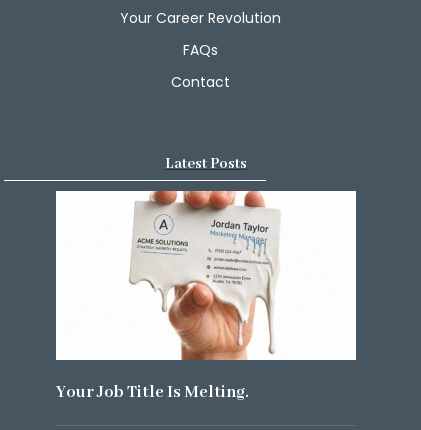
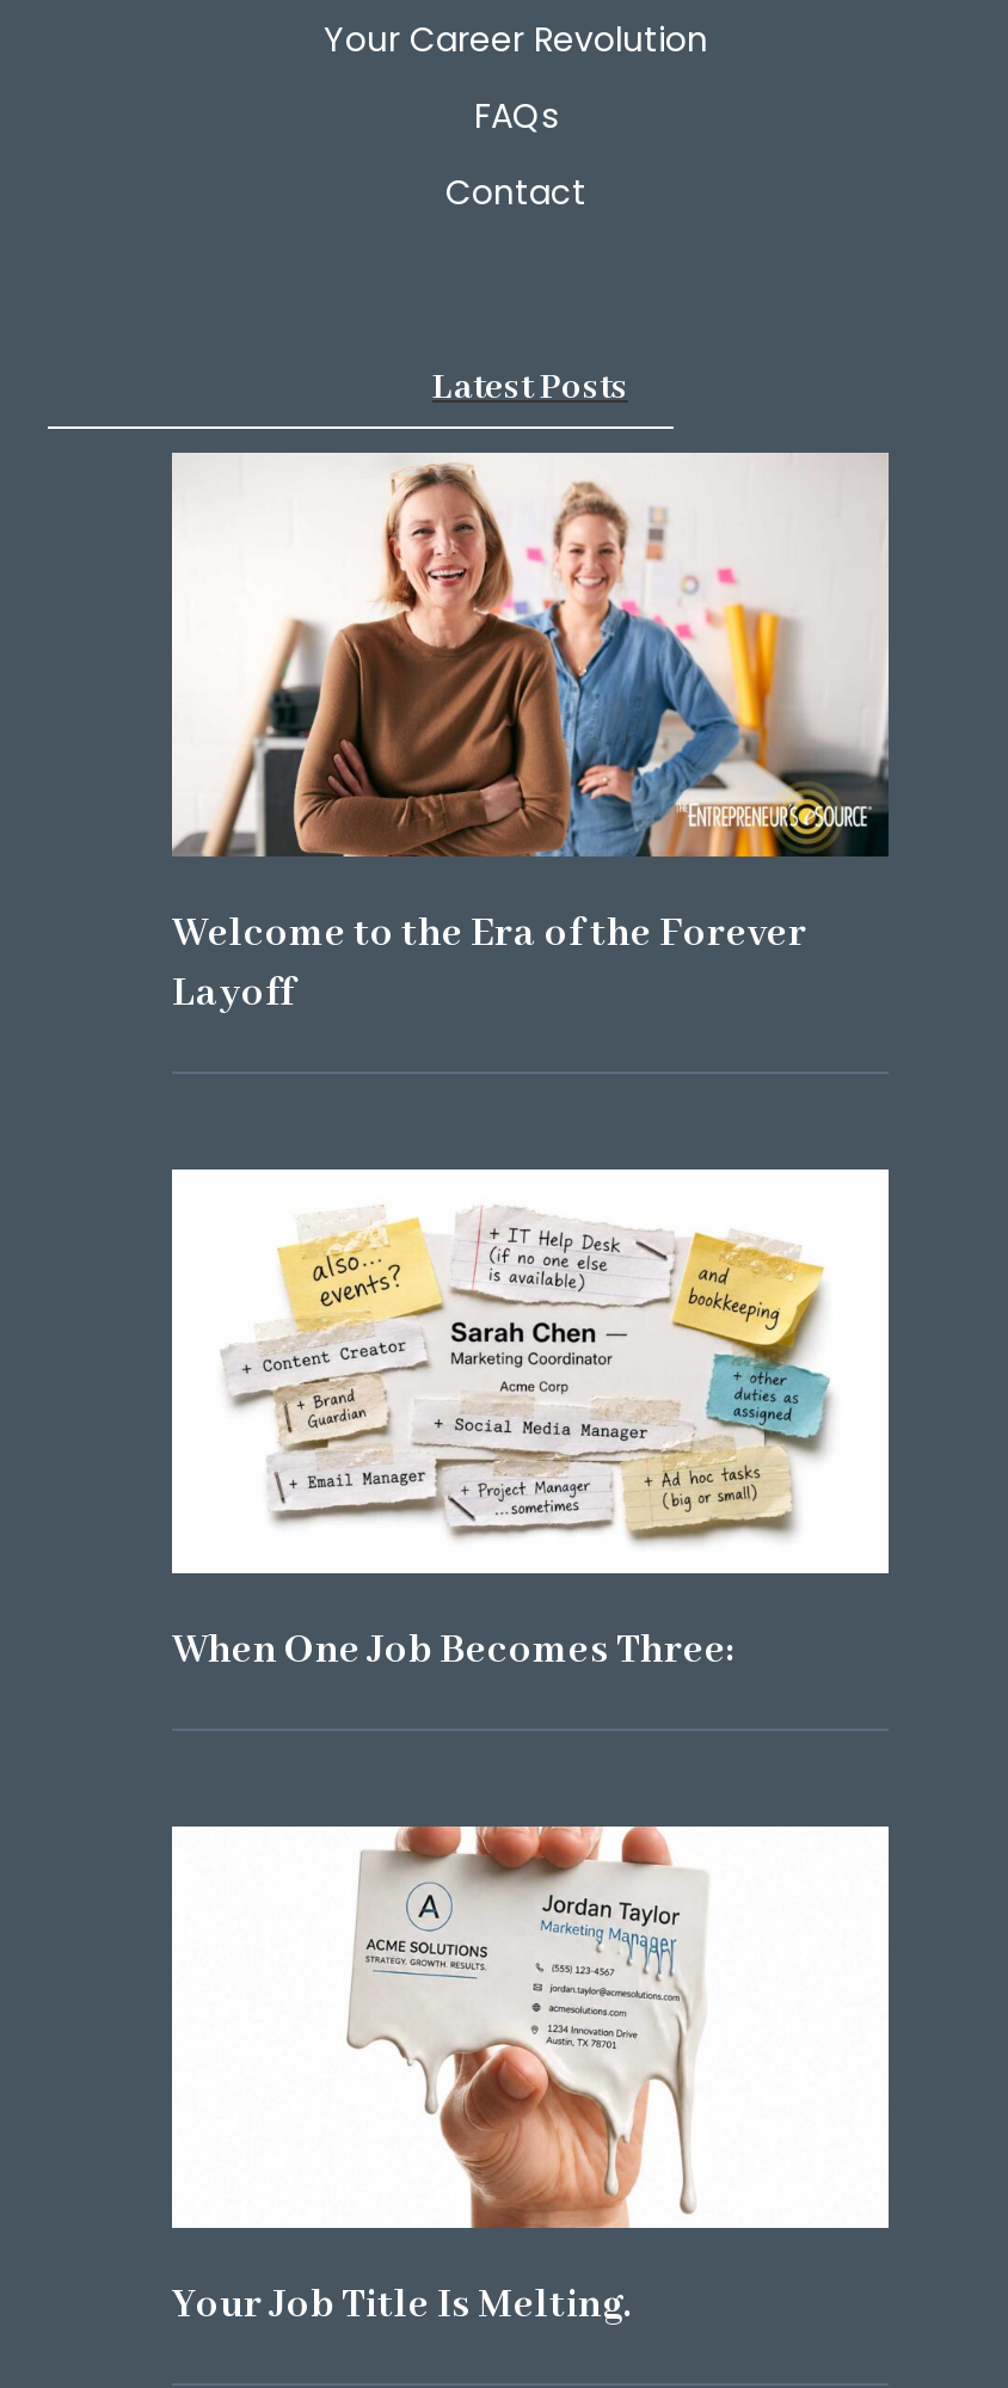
+ [image]
+ When One Job Becomes Three:

+ [image]
+ Welcome to the Era of the Forever
+ Layoff
